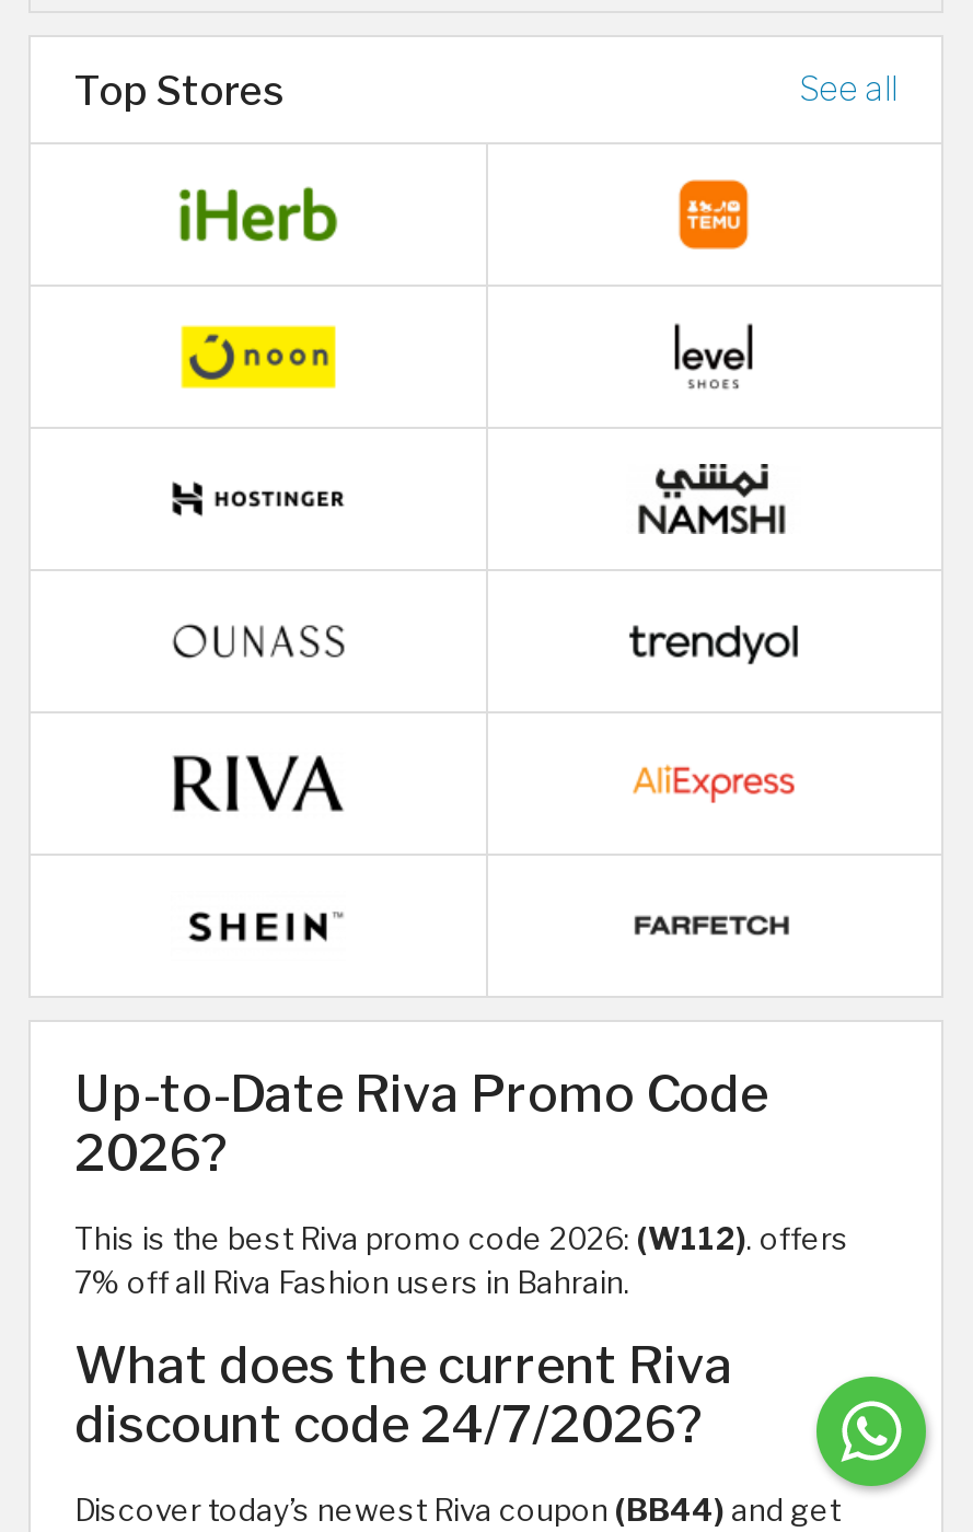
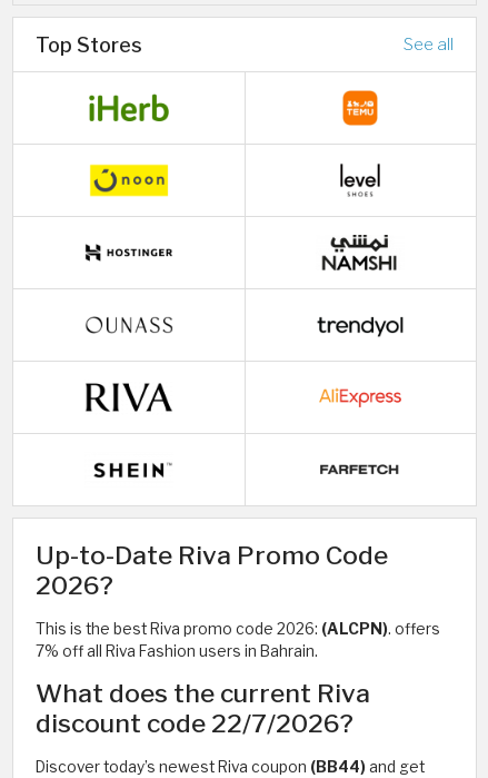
- This is the best Riva promo code 2026: (W112). offers
+ This is the best Riva promo code 2026: (ALCPN). offers

- [image]

- discount code 24/7/2026?
+ discount code 22/7/2026?
